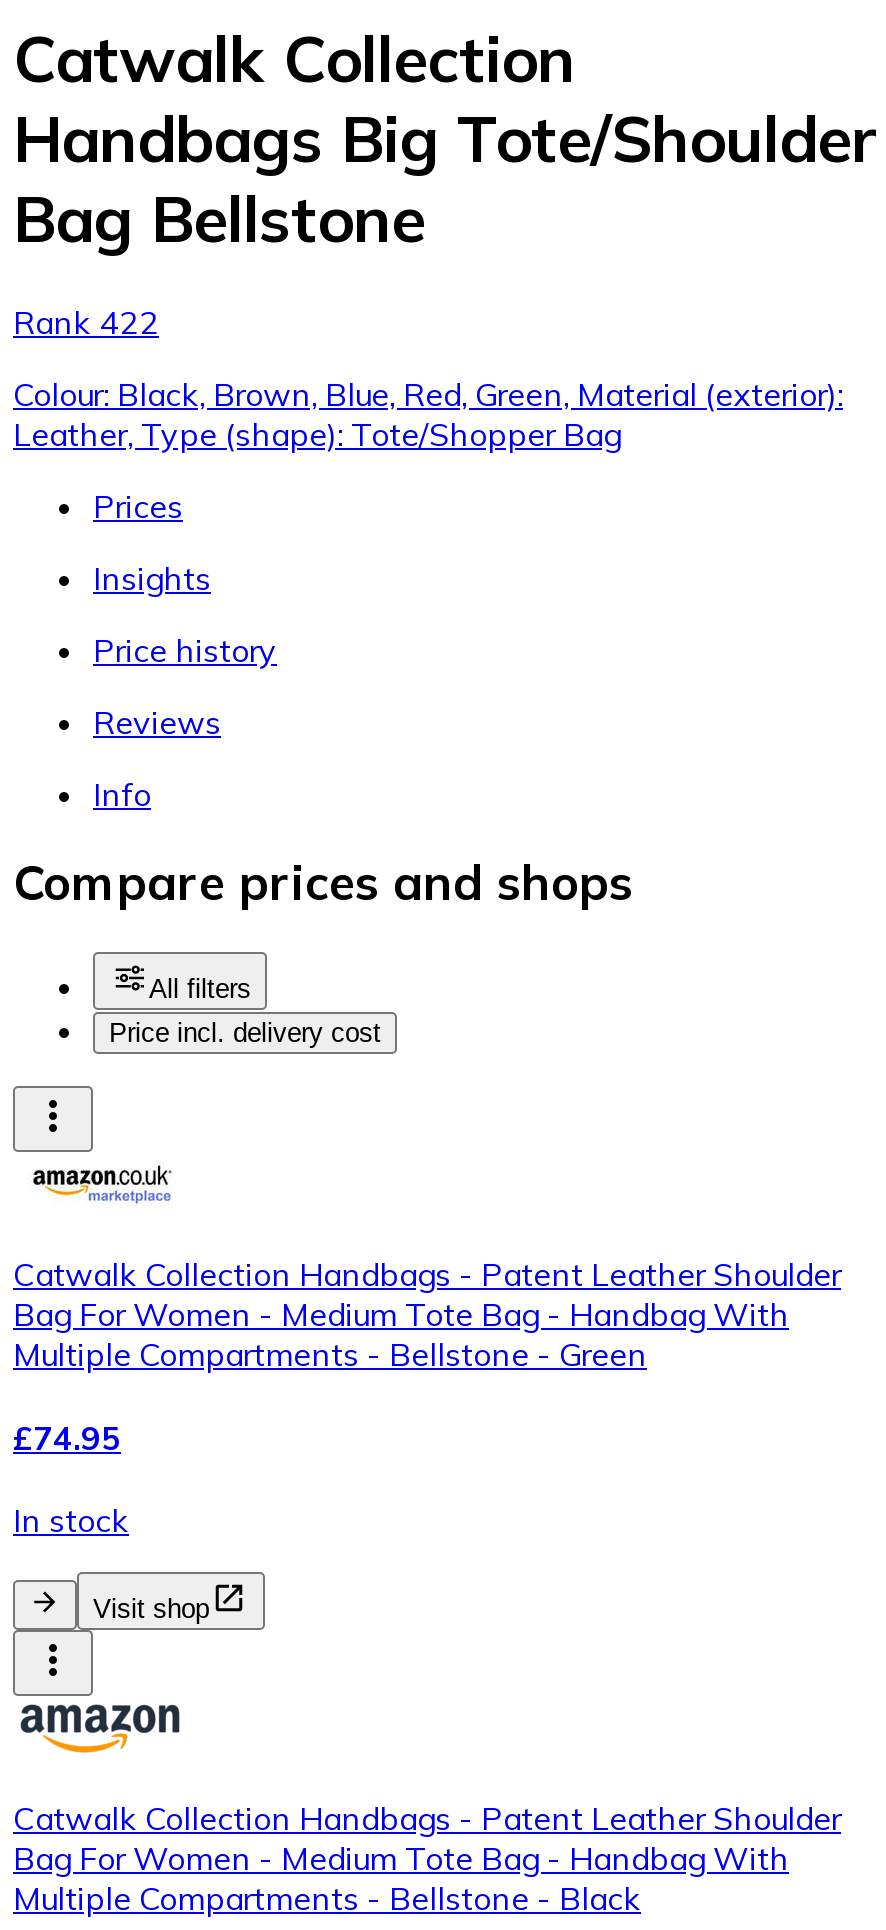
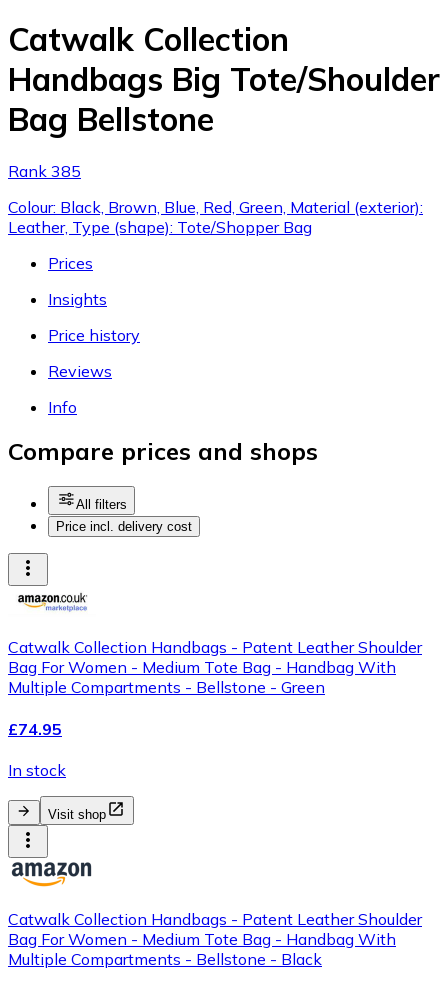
- Rank 422
+ Rank 385
